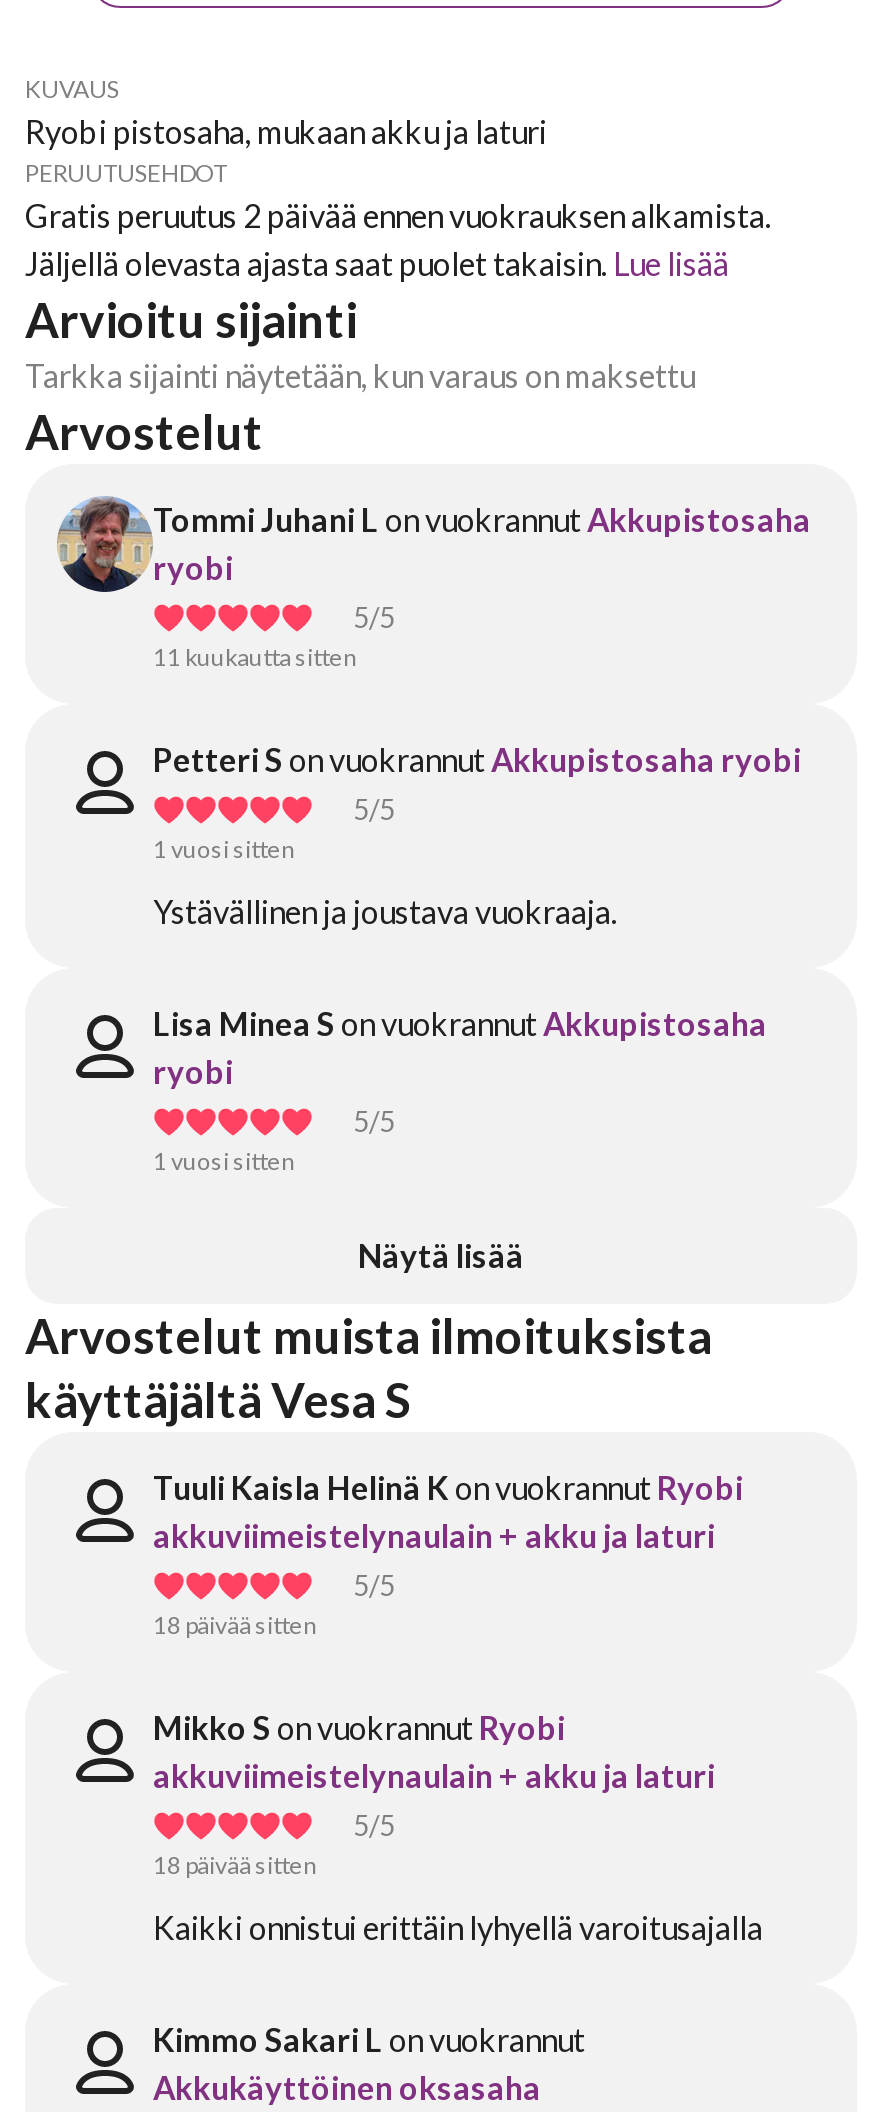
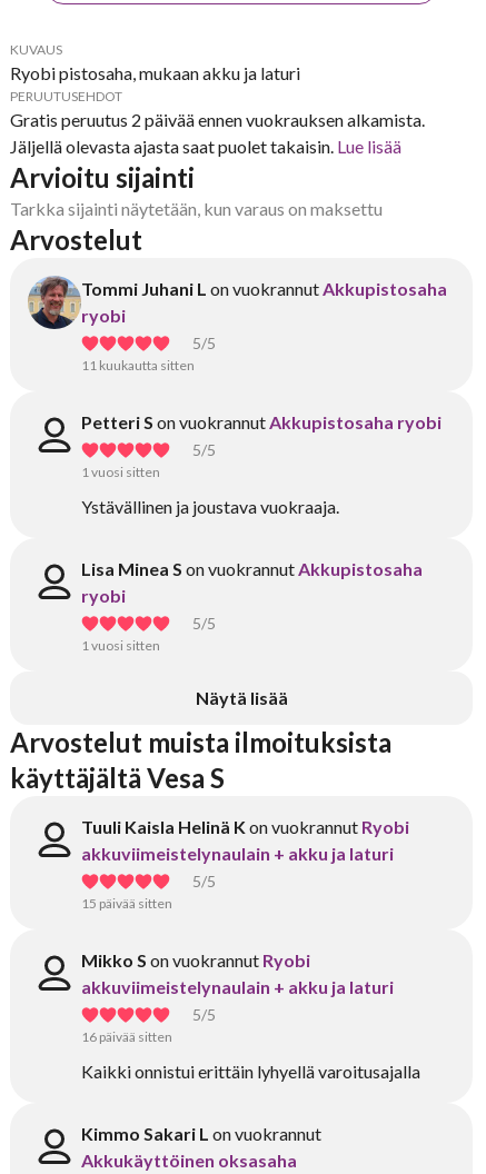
- 18 päivää sitten
+ 15 päivää sitten

- 18 päivää sitten
+ 16 päivää sitten
